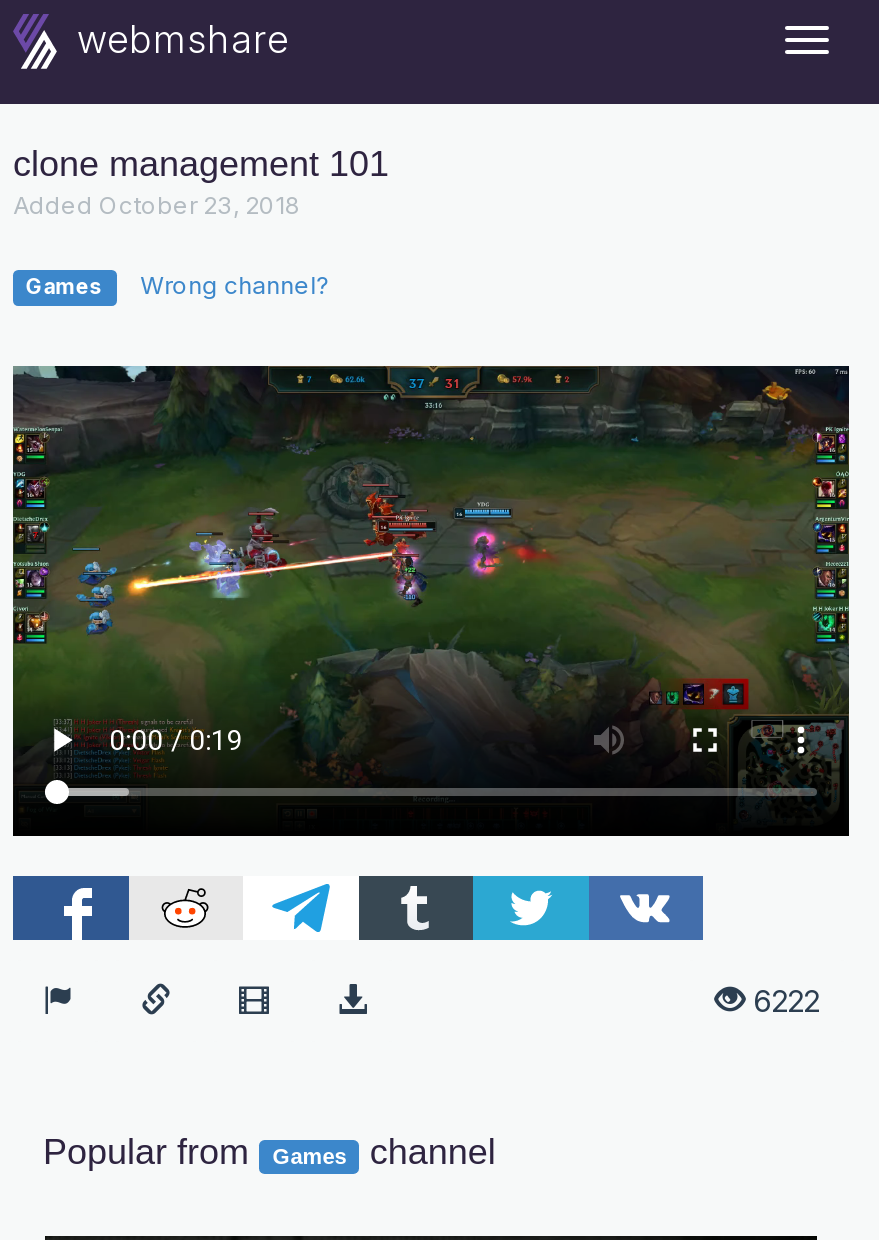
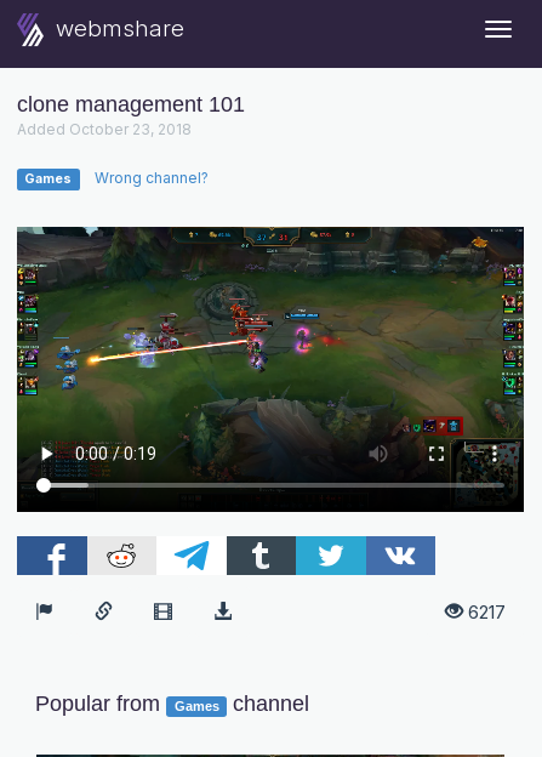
- 6222
+ 6217
